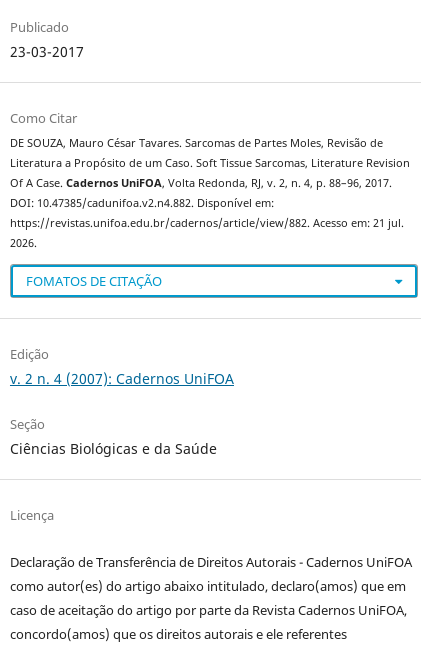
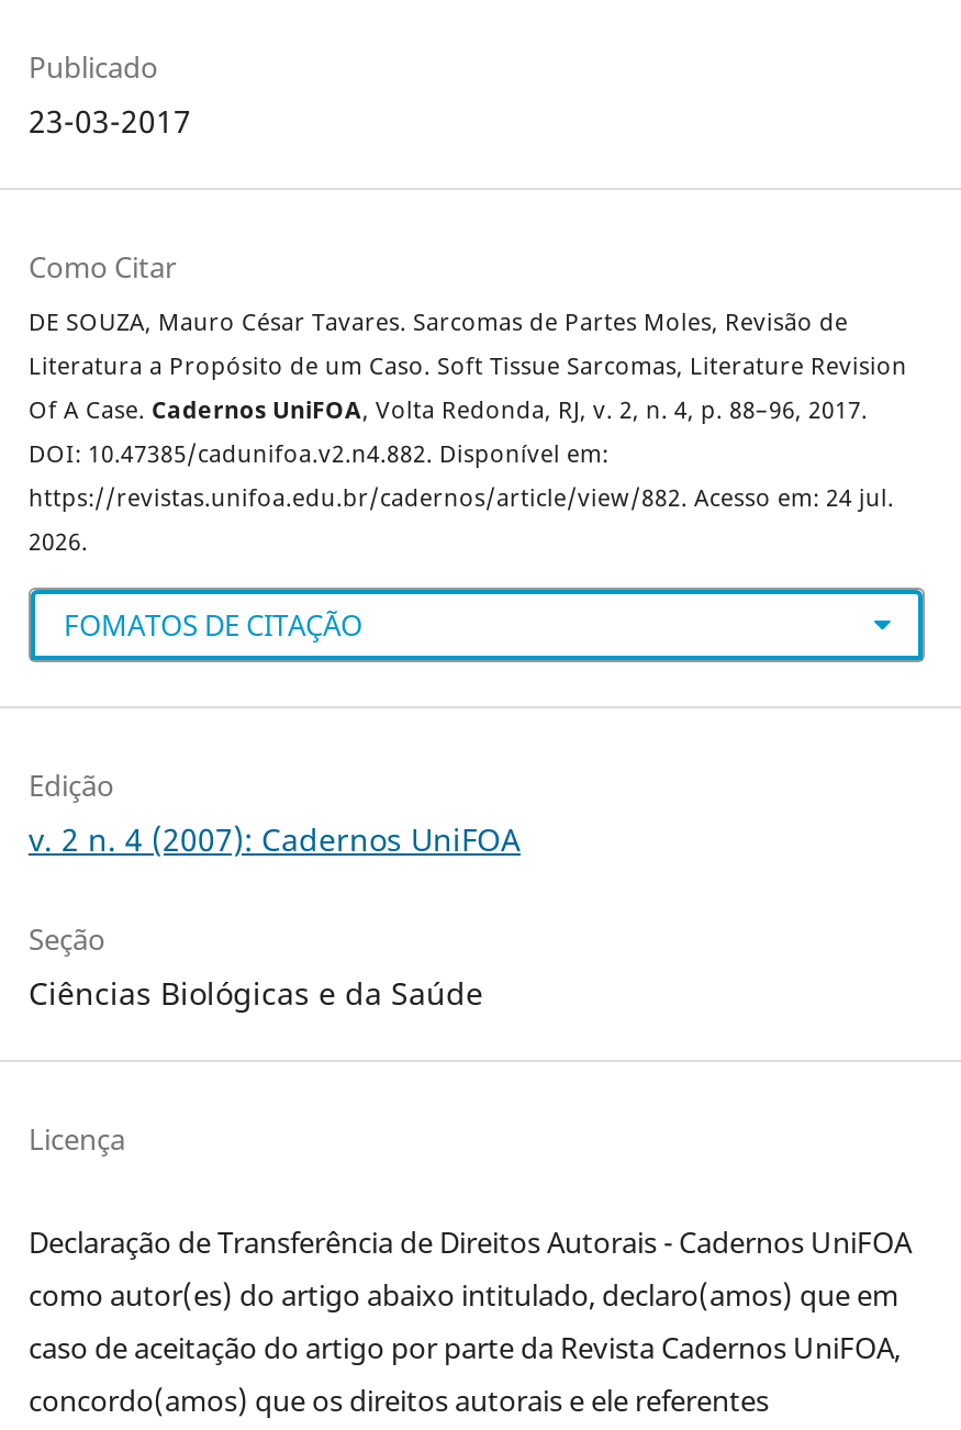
- https://revistas.unifoa.edu.br/cadernos/article/view/882. Acesso em: 21 jul.
+ https://revistas.unifoa.edu.br/cadernos/article/view/882. Acesso em: 24 jul.
